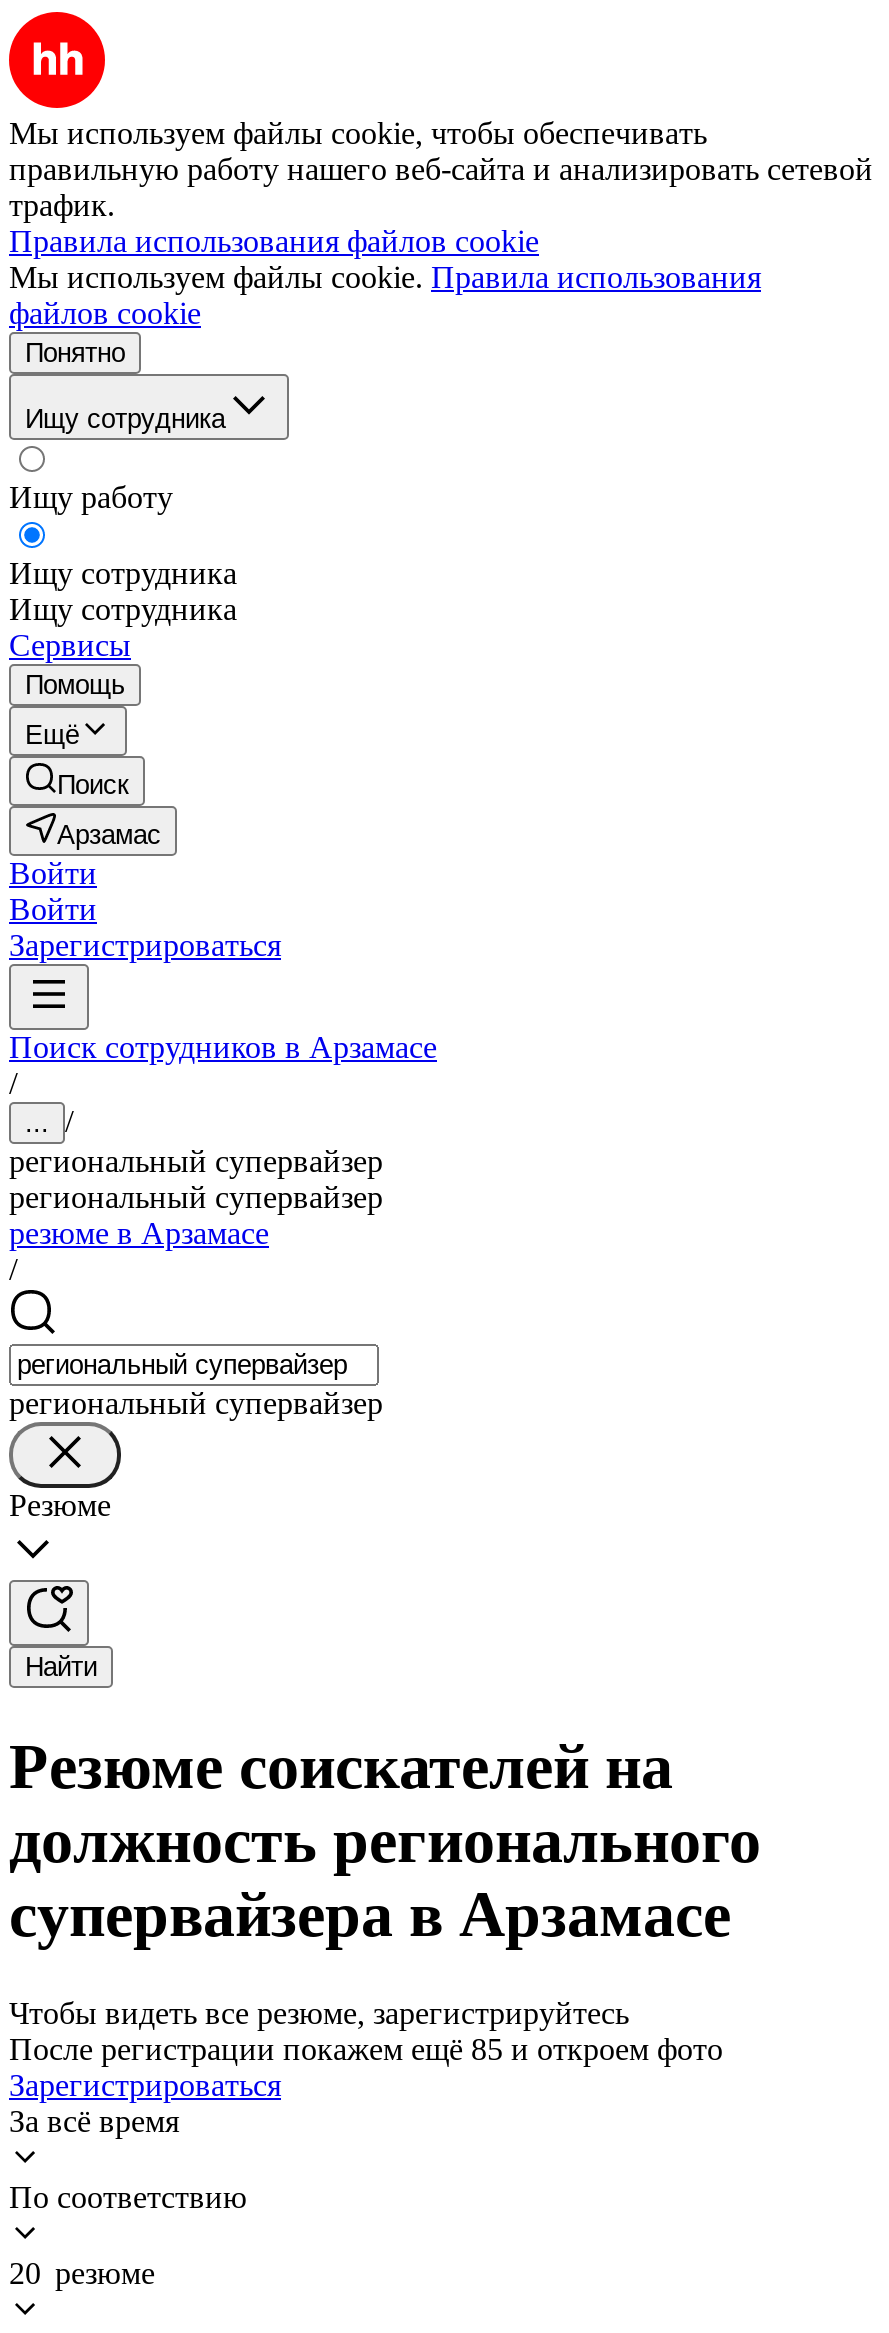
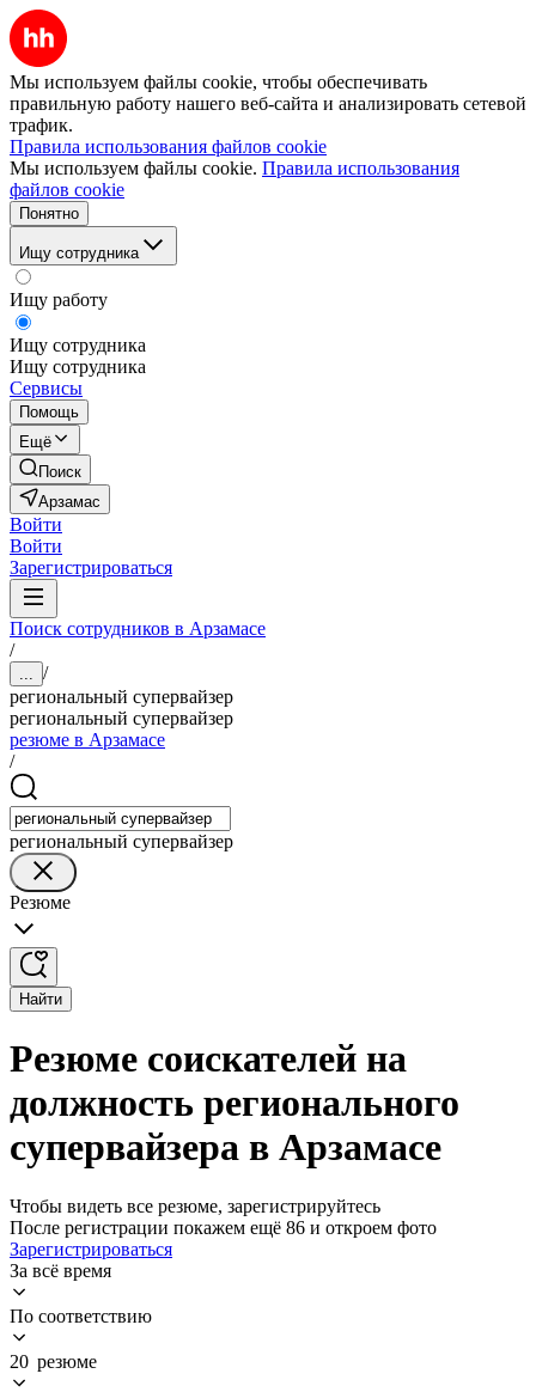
- После регистрации покажем ещё 85 и откроем фото
+ После регистрации покажем ещё 86 и откроем фото
